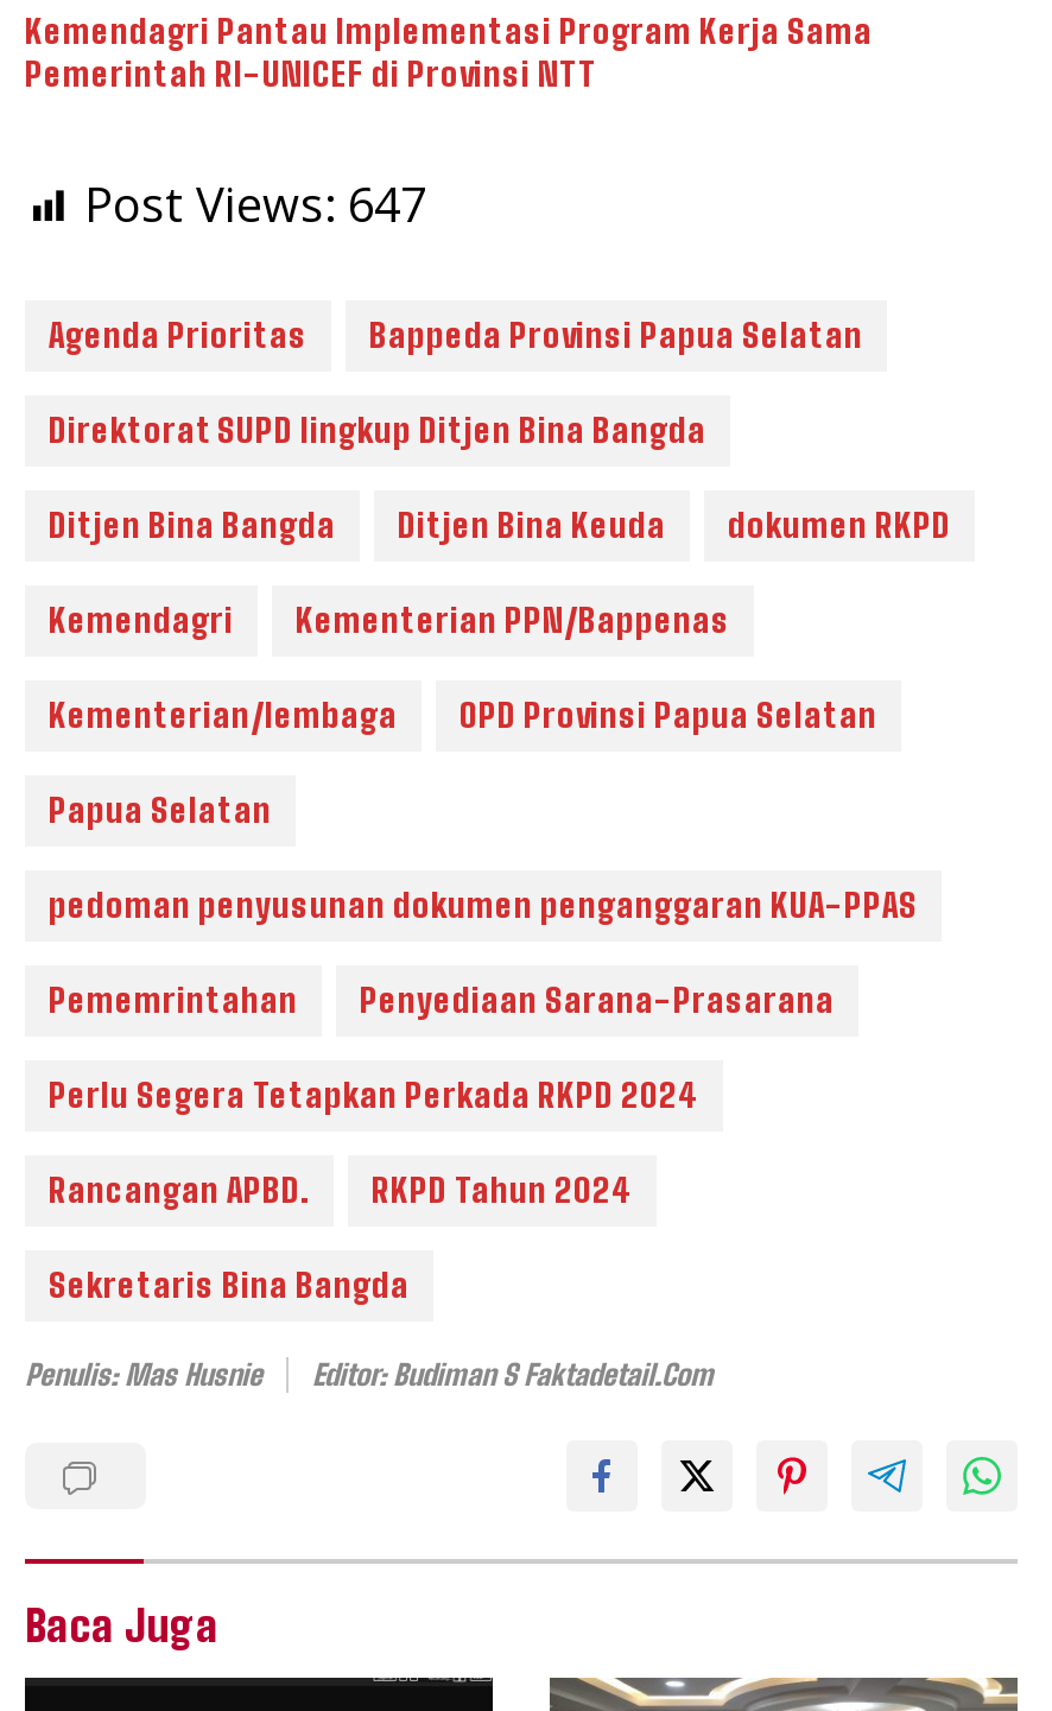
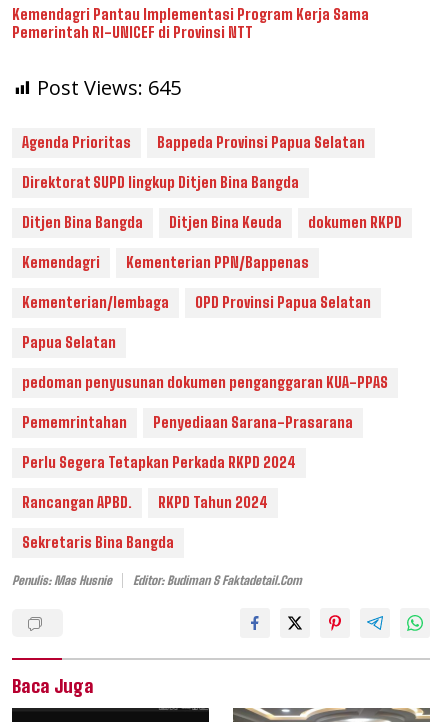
- Post Views: 647
+ Post Views: 645
